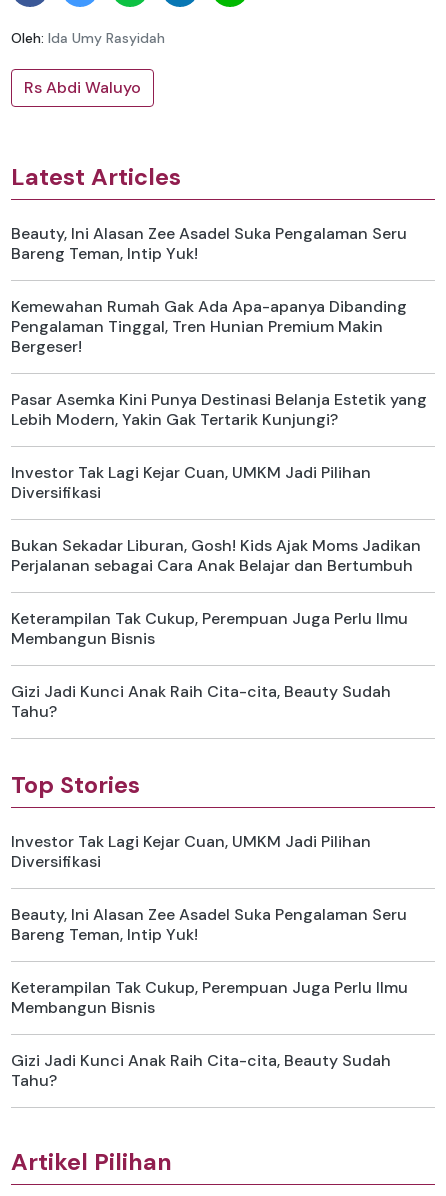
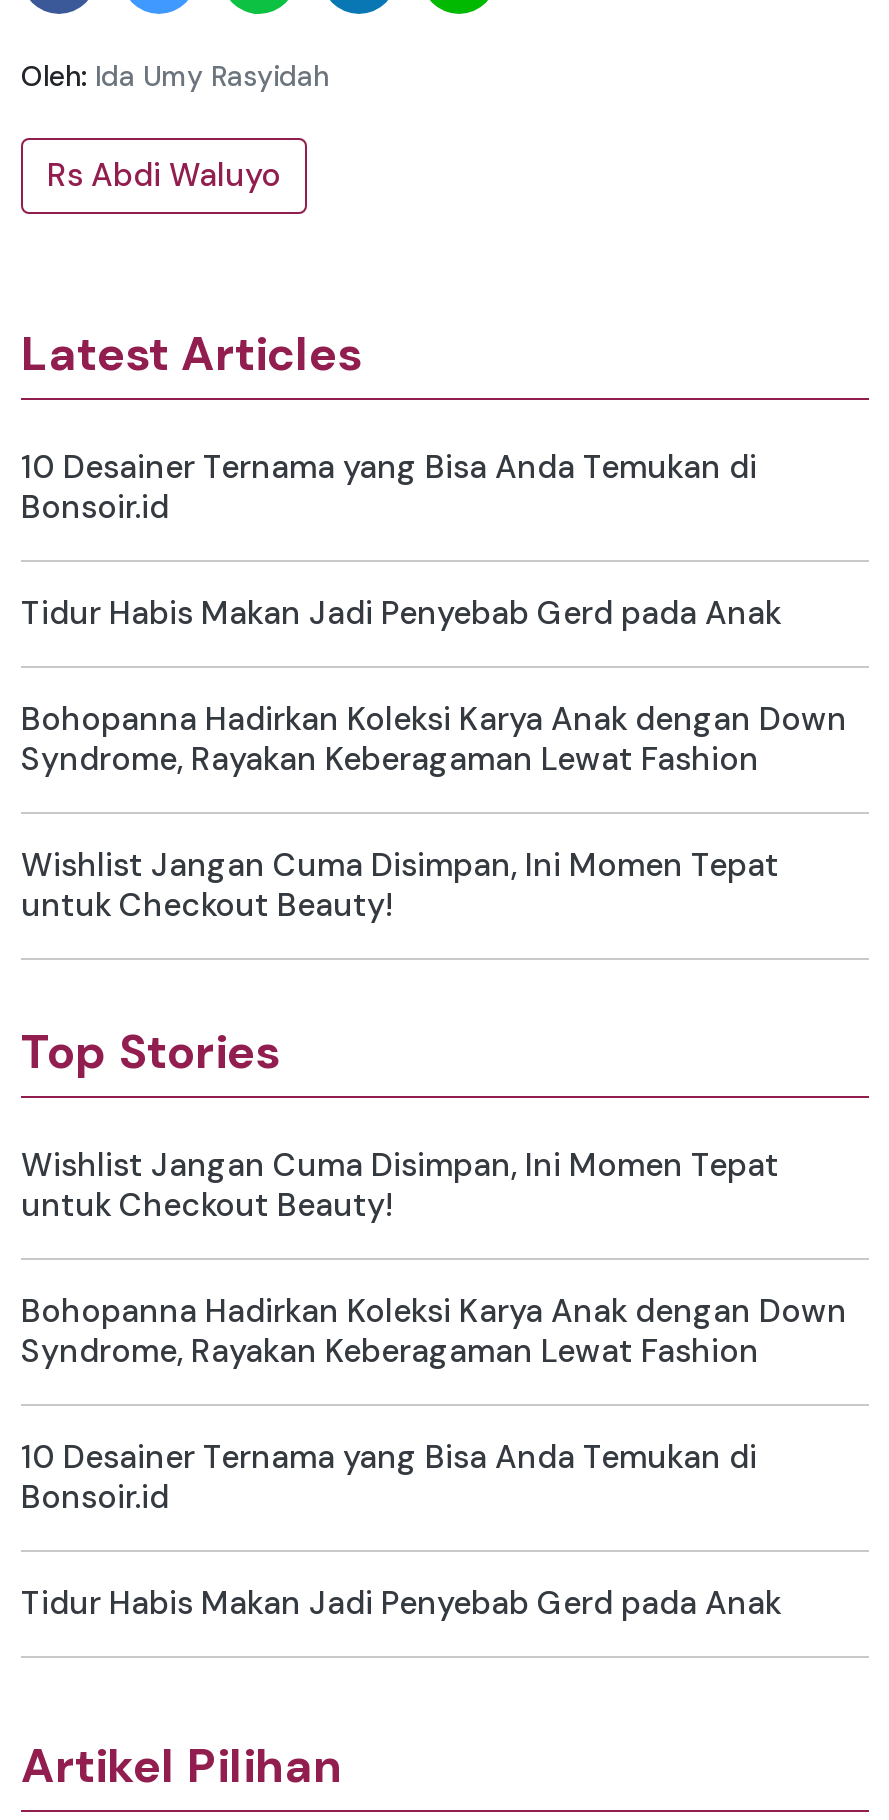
- Beauty, Ini Alasan Zee Asadel Suka Pengalaman Seru
- Bareng Teman, Intip Yuk!
- Kemewahan Rumah Gak Ada Apa-apanya Dibanding
- Pengalaman Tinggal, Tren Hunian Premium Makin
- Bergeser!
- Pasar Asemka Kini Punya Destinasi Belanja Estetik yang
- Lebih Modern, Yakin Gak Tertarik Kunjungi?
- Investor Tak Lagi Kejar Cuan, UMKM Jadi Pilihan
- Diversifikasi
- Bukan Sekadar Liburan, Gosh! Kids Ajak Moms Jadikan
- Perjalanan sebagai Cara Anak Belajar dan Bertumbuh
- Keterampilan Tak Cukup, Perempuan Juga Perlu Ilmu
- Membangun Bisnis
- Gizi Jadi Kunci Anak Raih Cita-cita, Beauty Sudah
- Tahu?
+ 10 Desainer Ternama yang Bisa Anda Temukan di
+ Bonsoir.id
+ Tidur Habis Makan Jadi Penyebab Gerd pada Anak
+ Bohopanna Hadirkan Koleksi Karya Anak dengan Down
+ Syndrome, Rayakan Keberagaman Lewat Fashion
+ Wishlist Jangan Cuma Disimpan, Ini Momen Tepat
+ untuk Checkout Beauty!

- Investor Tak Lagi Kejar Cuan, UMKM Jadi Pilihan
- Diversifikasi
+ Wishlist Jangan Cuma Disimpan, Ini Momen Tepat
+ untuk Checkout Beauty!

- Beauty, Ini Alasan Zee Asadel Suka Pengalaman Seru
- Bareng Teman, Intip Yuk!
+ Bohopanna Hadirkan Koleksi Karya Anak dengan Down
+ Syndrome, Rayakan Keberagaman Lewat Fashion

- Keterampilan Tak Cukup, Perempuan Juga Perlu Ilmu
- Membangun Bisnis
+ 10 Desainer Ternama yang Bisa Anda Temukan di
+ Bonsoir.id

- Gizi Jadi Kunci Anak Raih Cita-cita, Beauty Sudah
- Tahu?
+ Tidur Habis Makan Jadi Penyebab Gerd pada Anak
